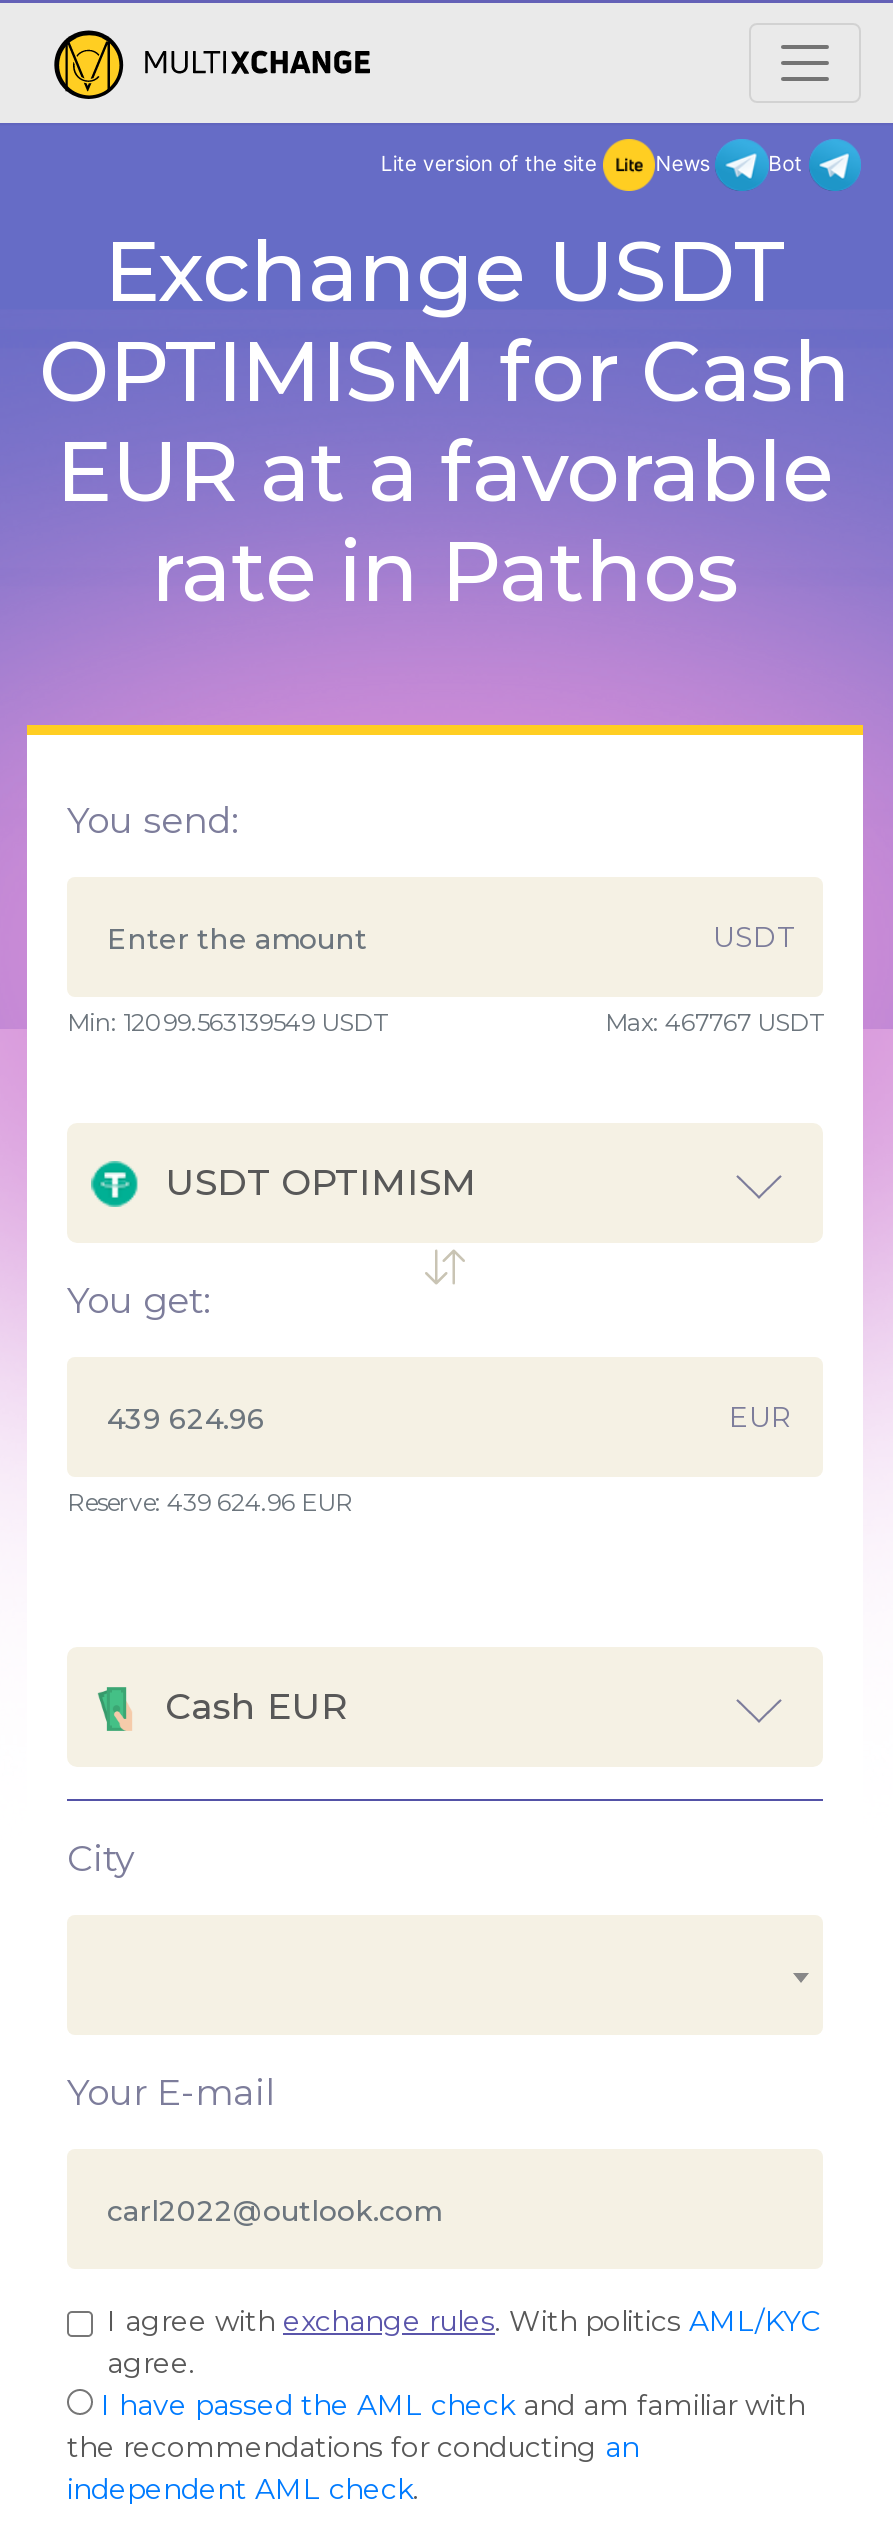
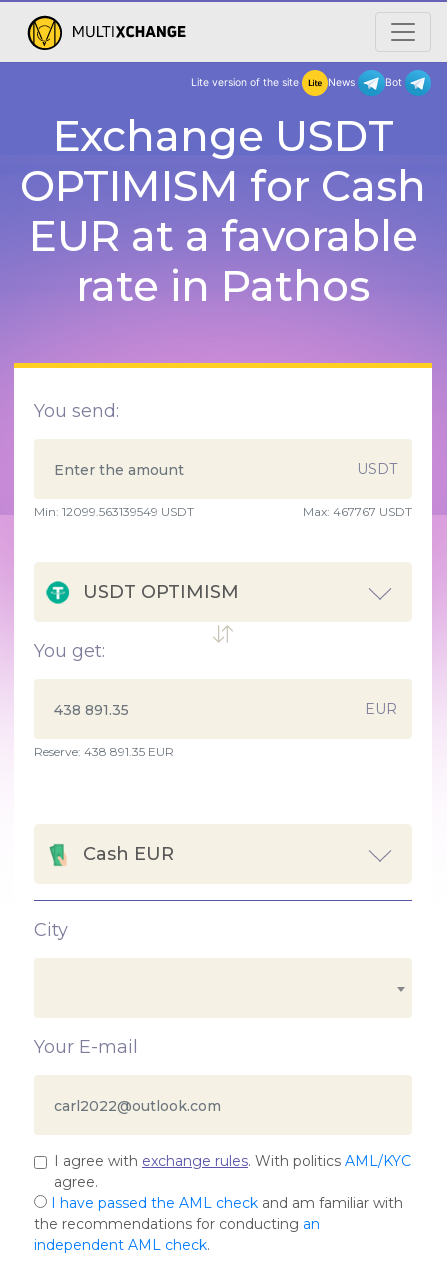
- Reserve: 439 624.96 EUR
+ Reserve: 438 891.35 EUR
